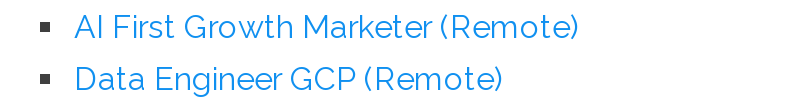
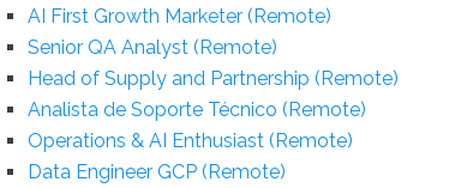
+ Senior QA Analyst (Remote)
+ Head of Supply and Partnership (Remote)
+ Analista de Soporte Técnico (Remote)
+ Operations & AI Enthusiast (Remote)
